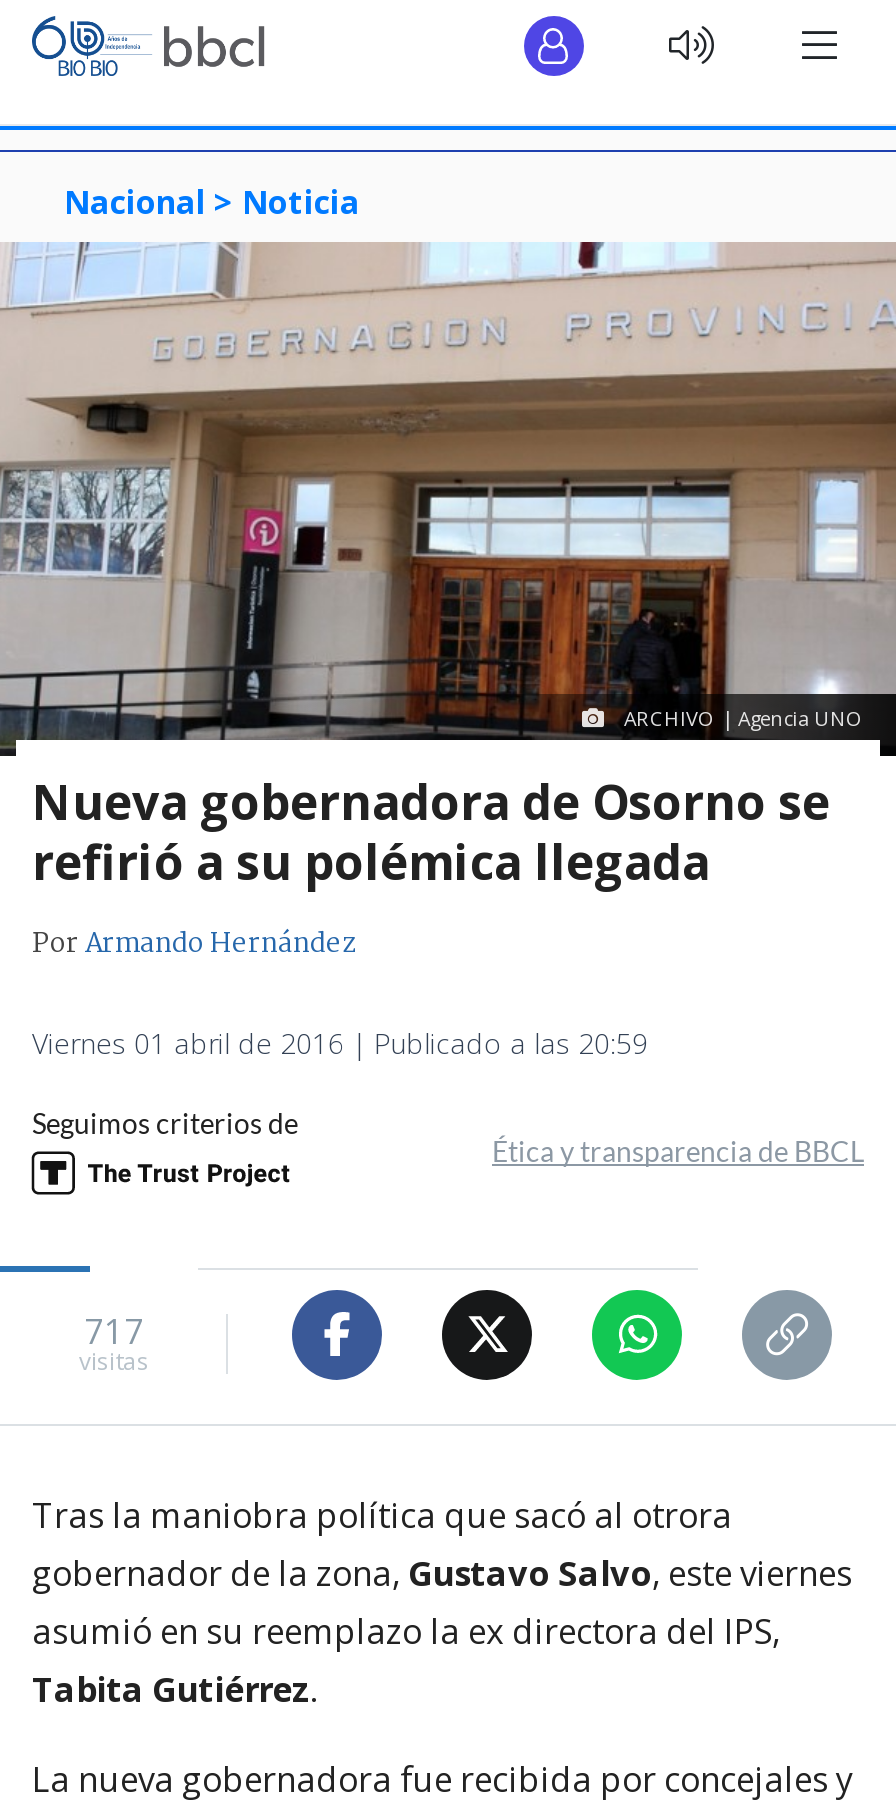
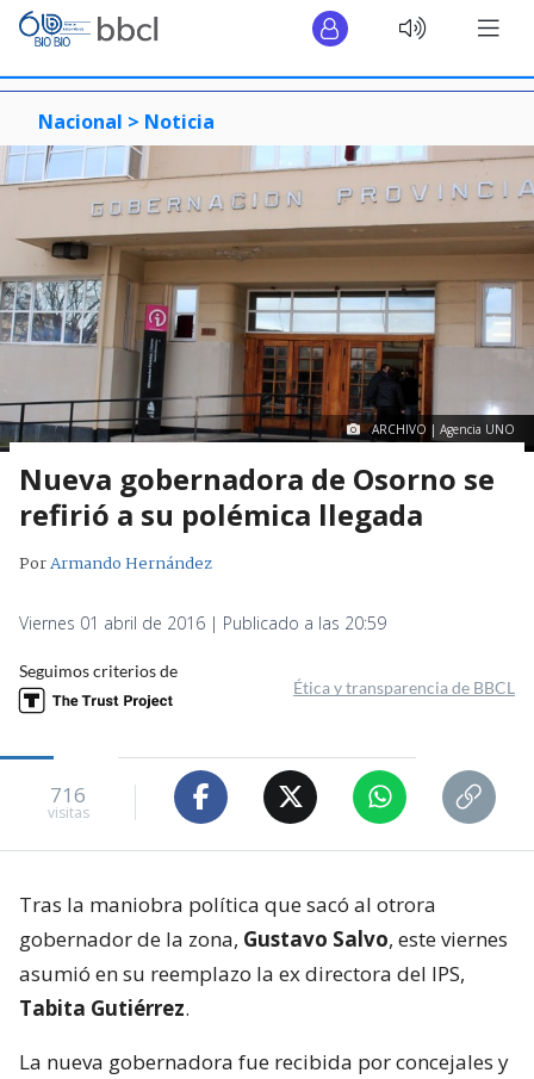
- 717
+ 716
